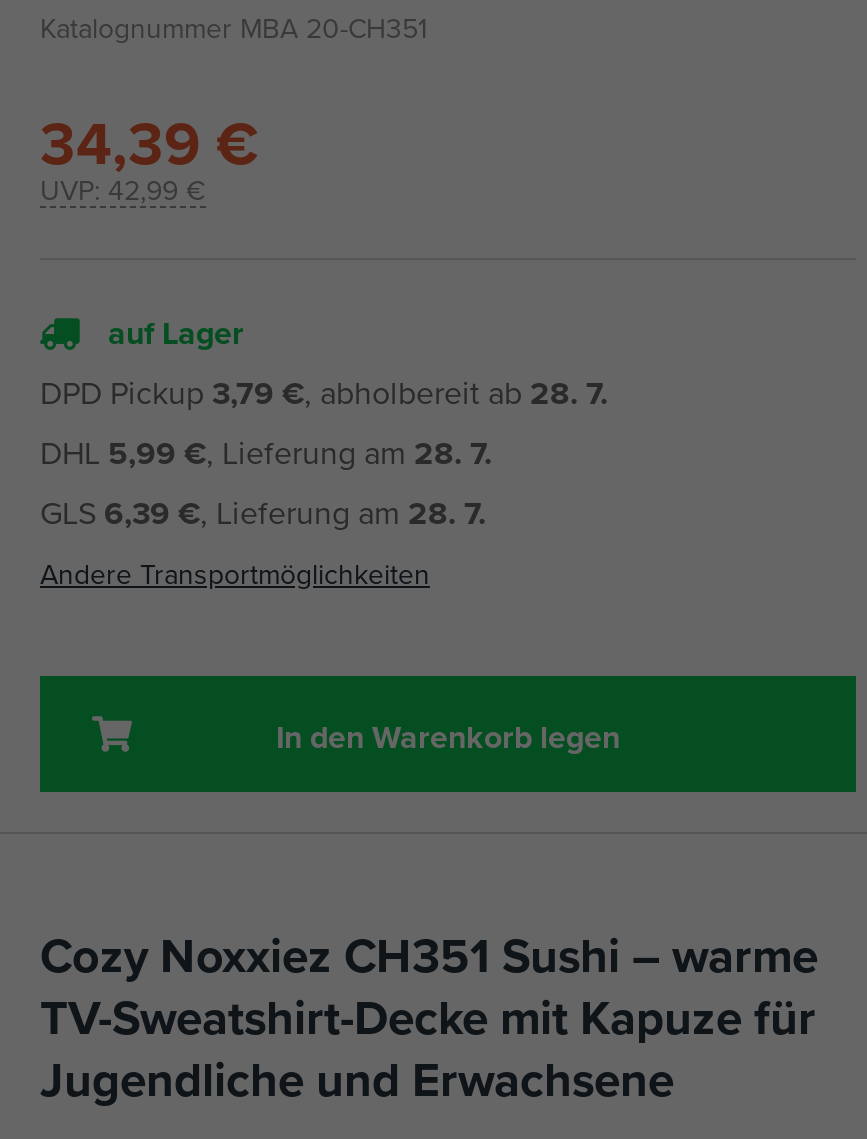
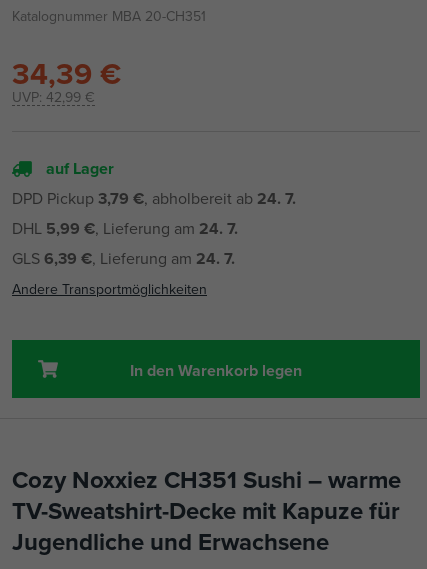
- DPD Pickup 3,79 €, abholbereit ab 28. 7.
+ DPD Pickup 3,79 €, abholbereit ab 24. 7.

- DHL 5,99 €, Lieferung am 28. 7.
+ DHL 5,99 €, Lieferung am 24. 7.

- GLS 6,39 €, Lieferung am 28. 7.
+ GLS 6,39 €, Lieferung am 24. 7.
